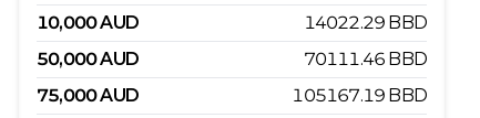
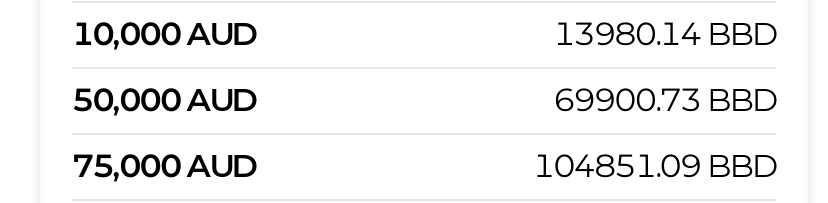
- 14022.29 BBD
+ 13980.14 BBD

- 70111.46 BBD
+ 69900.73 BBD

- 105167.19 BBD
+ 104851.09 BBD
